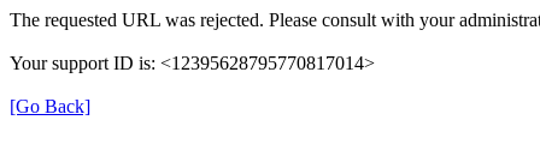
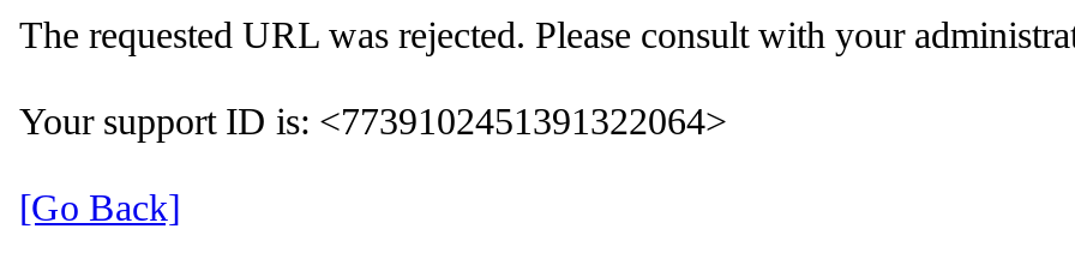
- Your support ID is: <12395628795770817014>
+ Your support ID is: <7739102451391322064>
